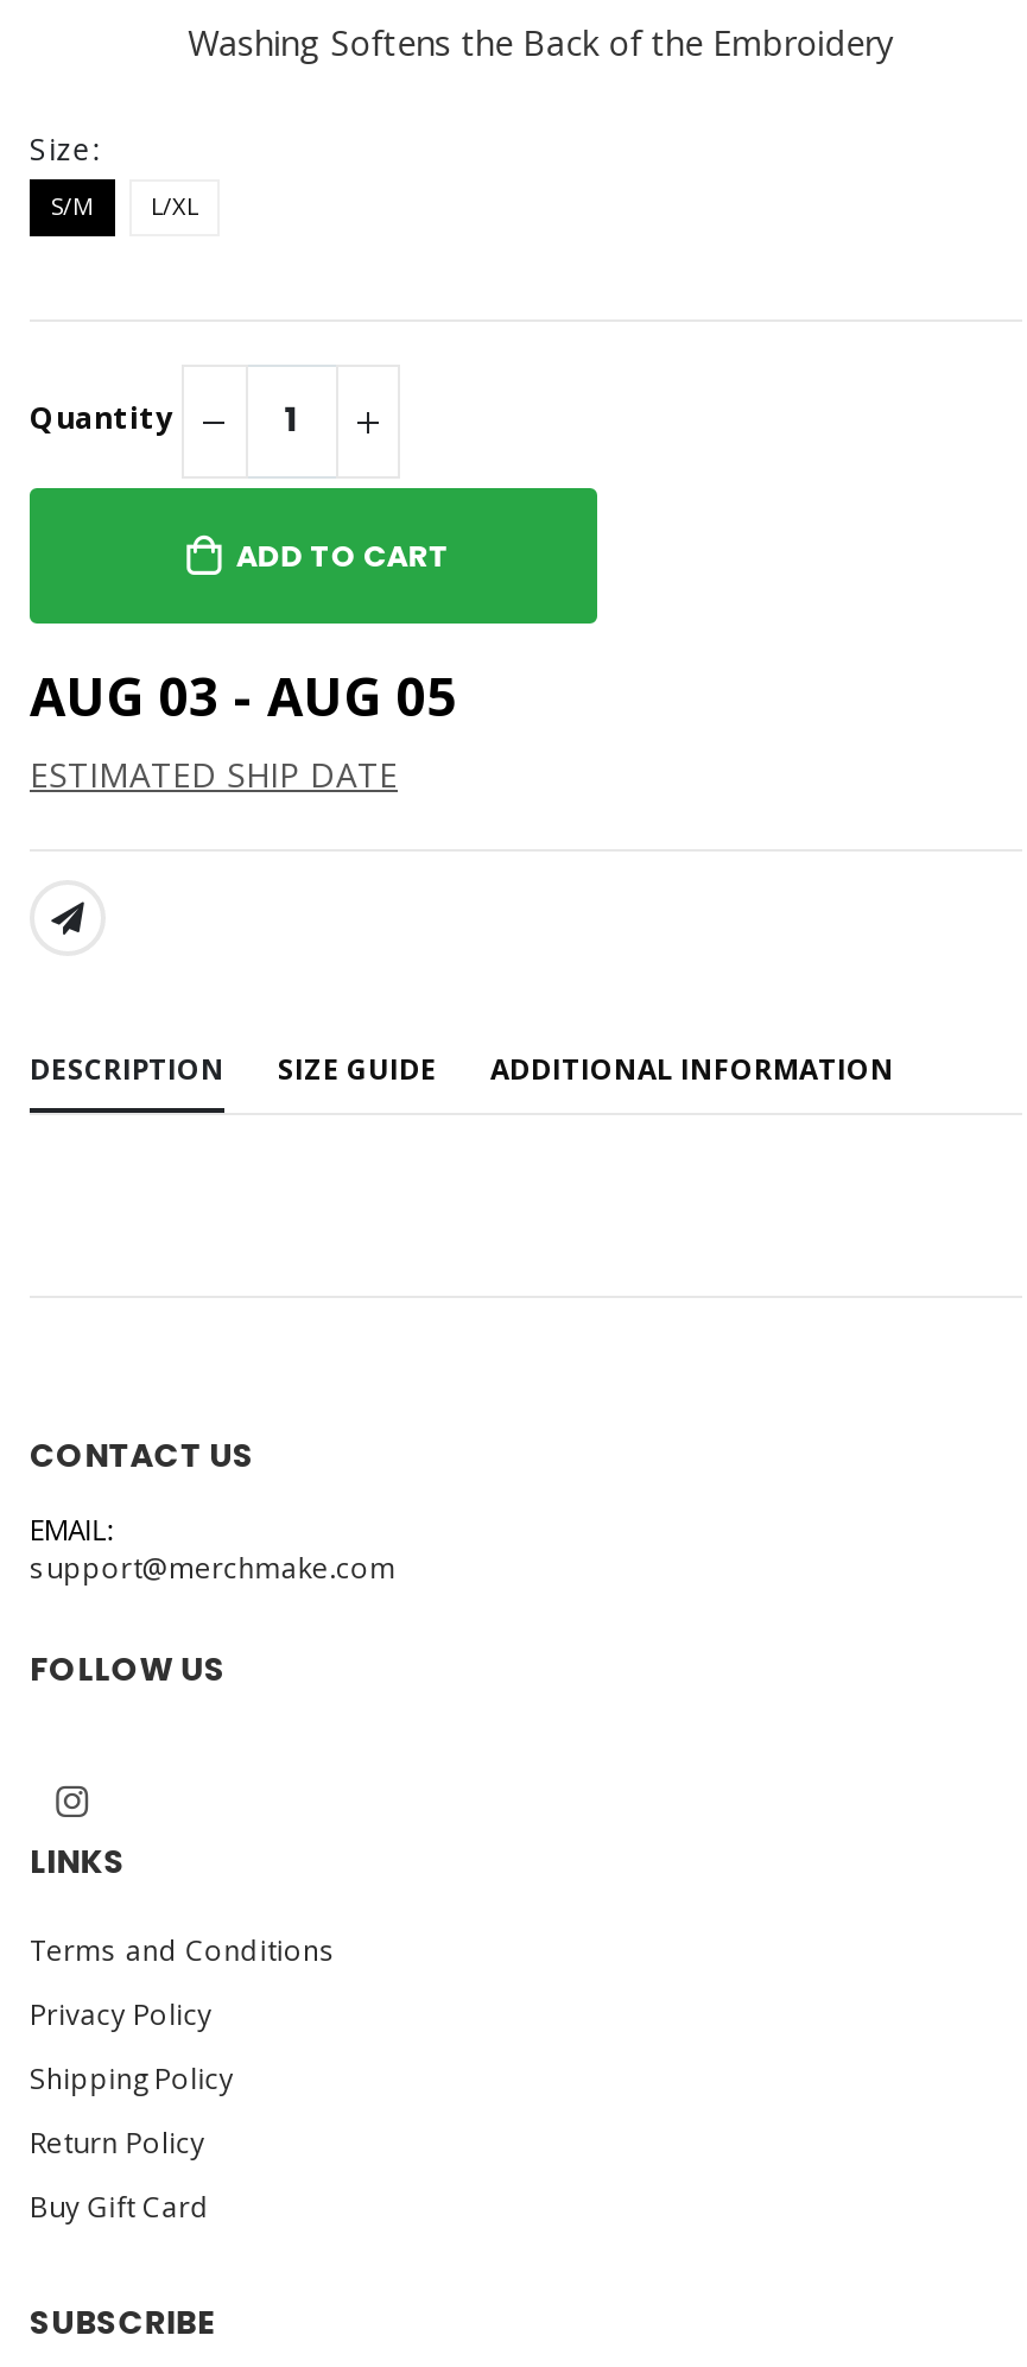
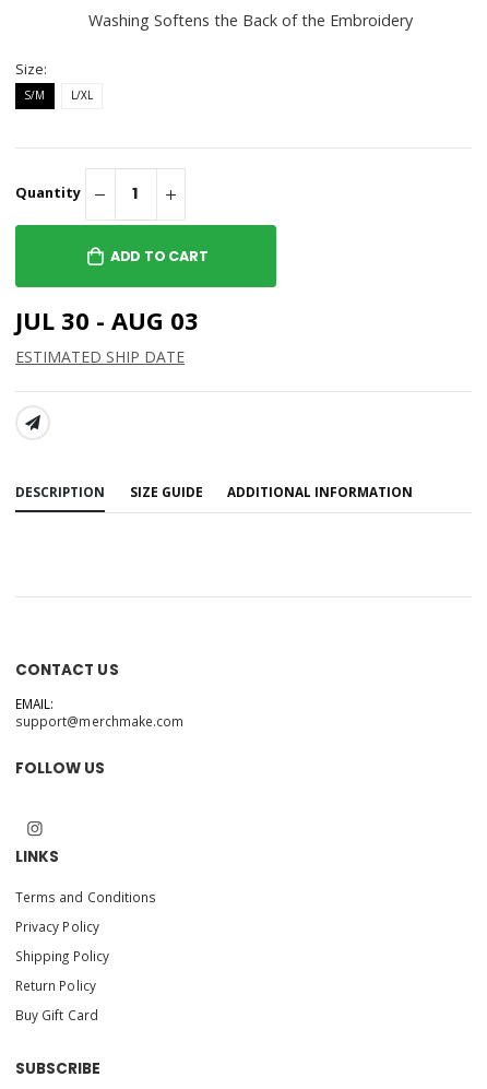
- AUG 03 - AUG 05
+ JUL 30 - AUG 03
